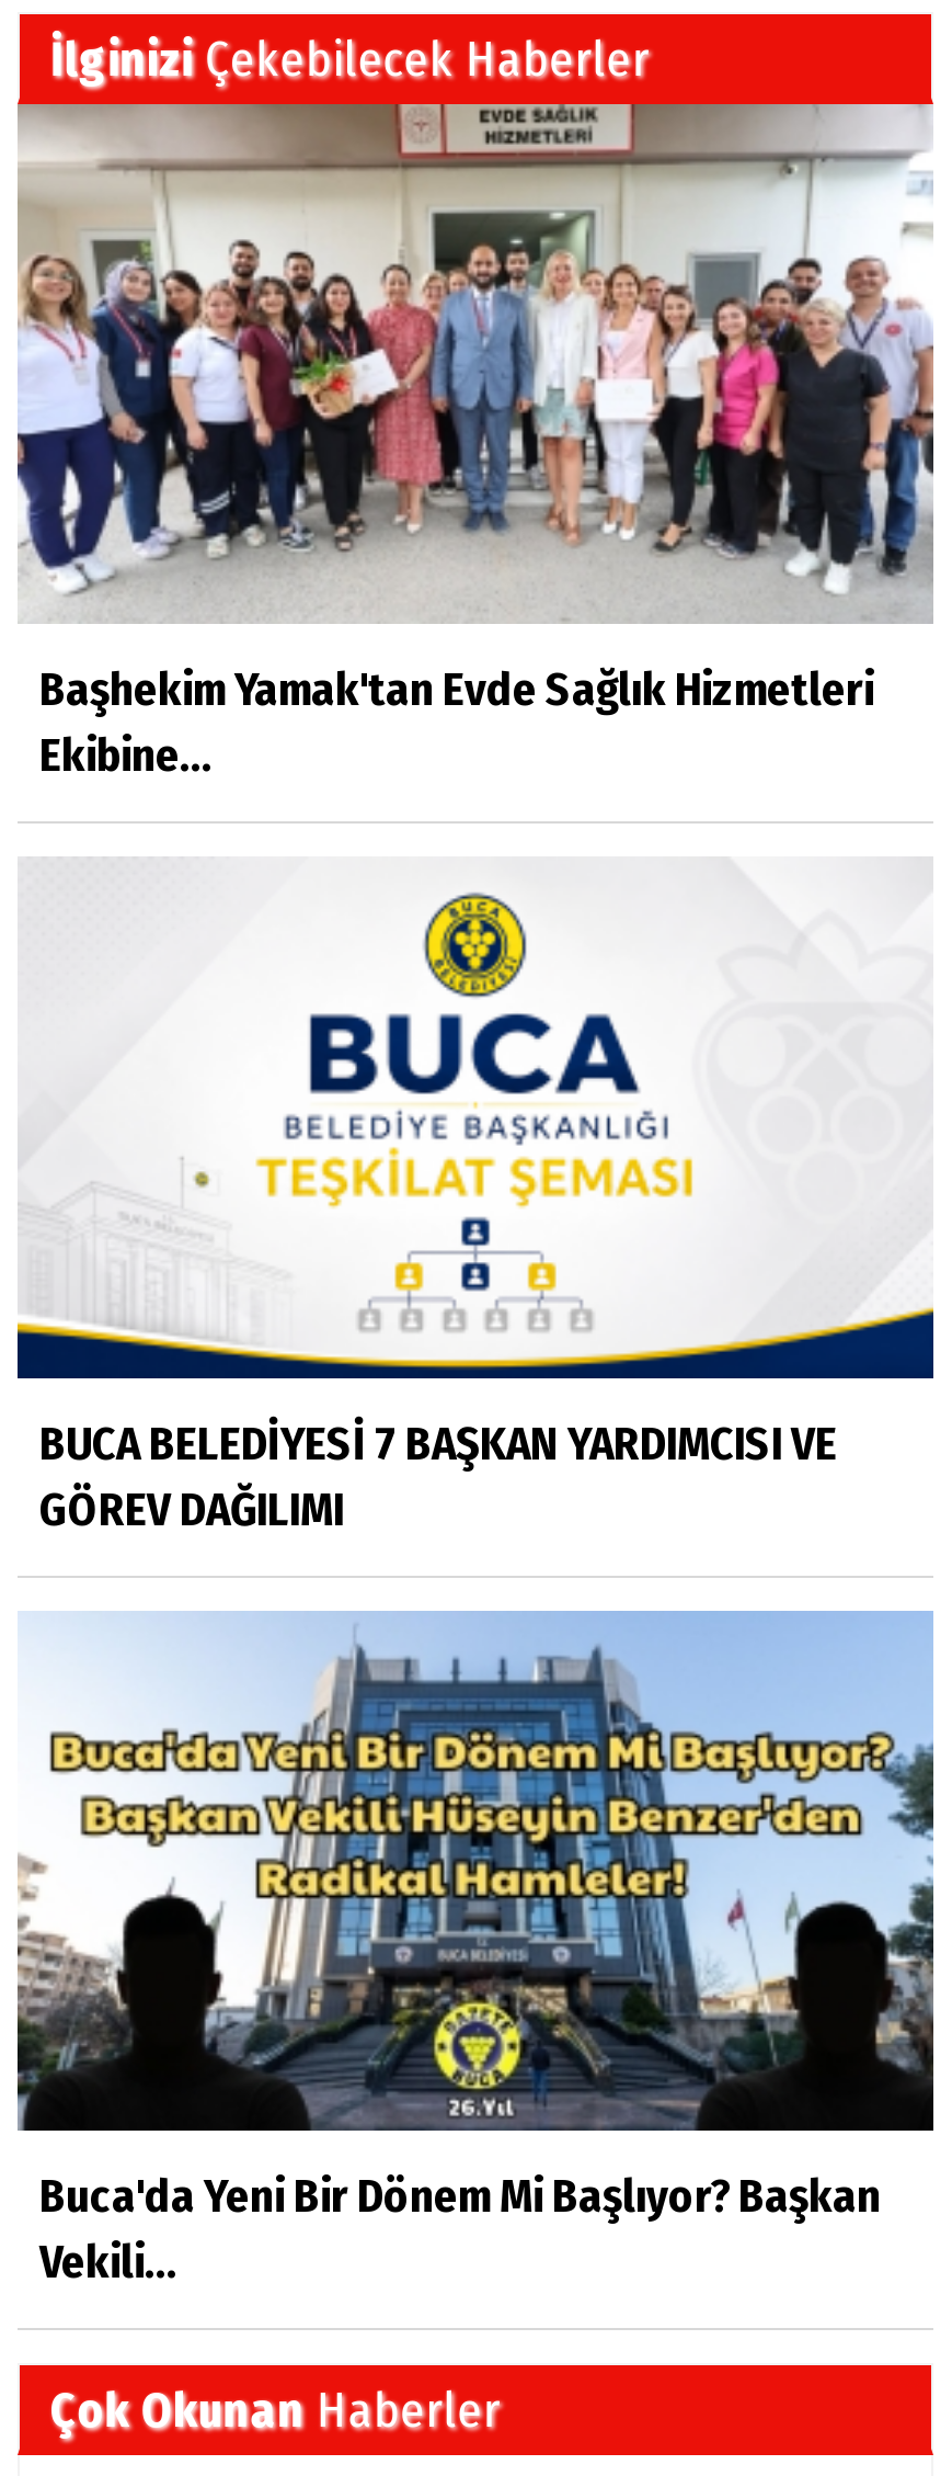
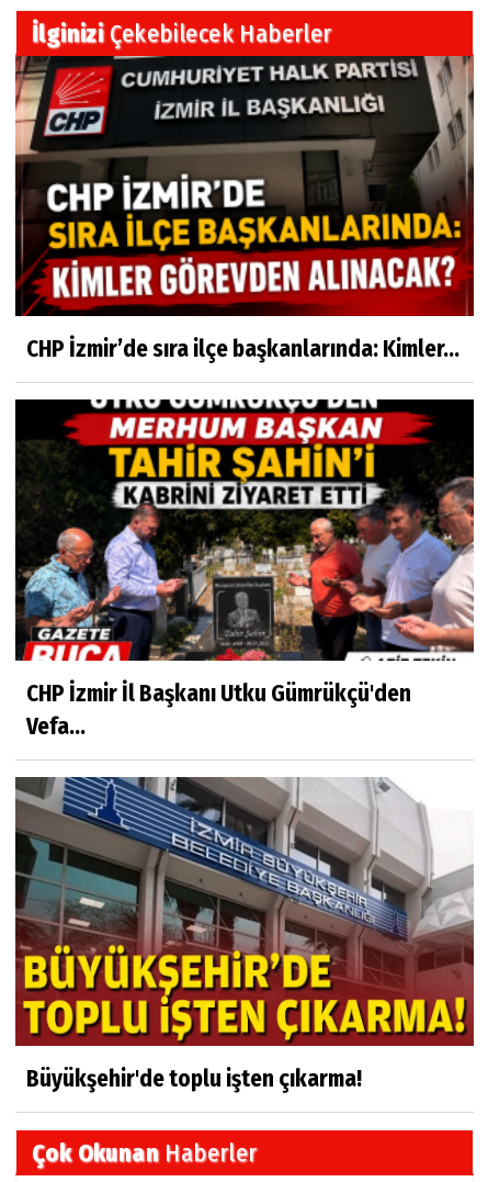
- [image]
- Başhekim Yamak'tan Evde Sağlık Hizmetleri
- Ekibine...
+ [image]
+ CHP İzmir’de sıra ilçe başkanlarında: Kimler...

- [image]
- BUCA BELEDİYESİ 7 BAŞKAN YARDIMCISI VE
- GÖREV DAĞILIMI
+ [image]
+ CHP İzmir İl Başkanı Utku Gümrükçü'den
+ Vefa...

- [image]
- Buca'da Yeni Bir Dönem Mi Başlıyor? Başkan
- Vekili...
+ [image]
+ Büyükşehir'de toplu işten çıkarma!
